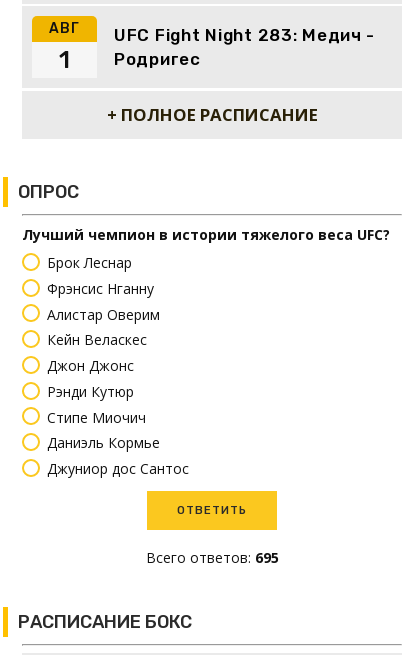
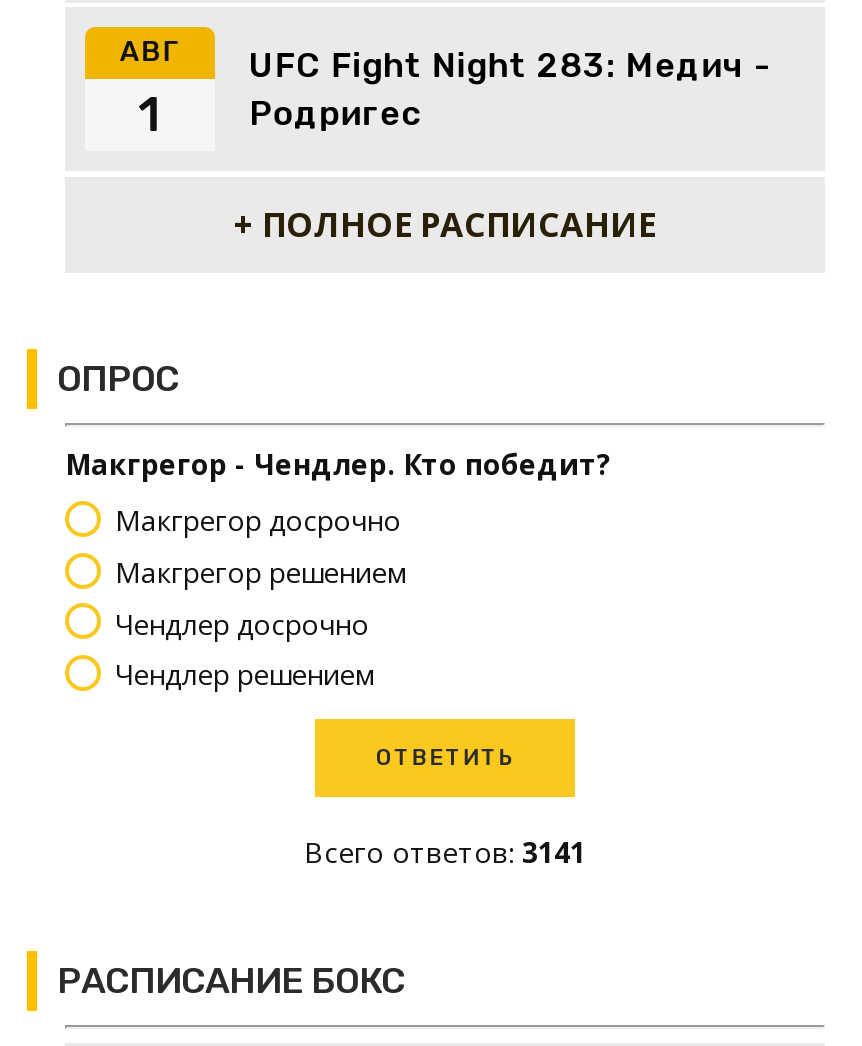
- Лучший чемпион в истории тяжелого веса UFC?
+ Макгрегор - Чендлер. Кто победит?

- Брок Леснар
- Фрэнсис Нганну
- Алистар Оверим
- Кейн Веласкес
- Джон Джонс
- Рэнди Кутюр
- Стипе Миочич
- Даниэль Кормье
- Джуниор дос Сантос
+ Макгрегор досрочно
+ Макгрегор решением
+ Чендлер досрочно
+ Чендлер решением

- Всего ответов: 695
+ Всего ответов: 3141
